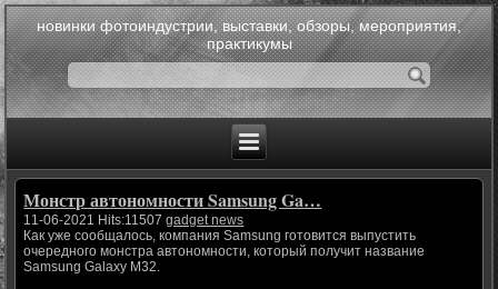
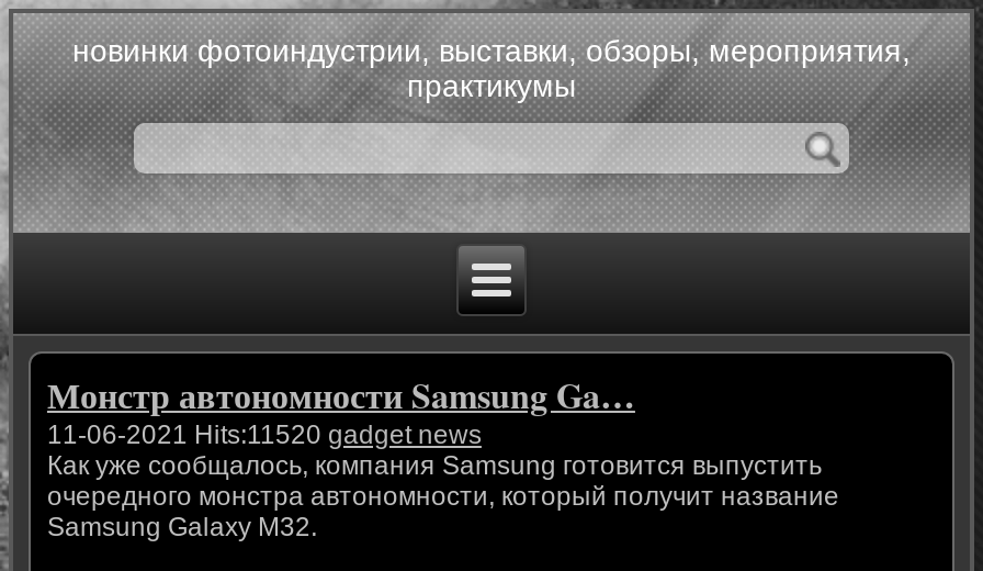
- 11-06-2021 Hits:11507 gadget news
+ 11-06-2021 Hits:11520 gadget news
